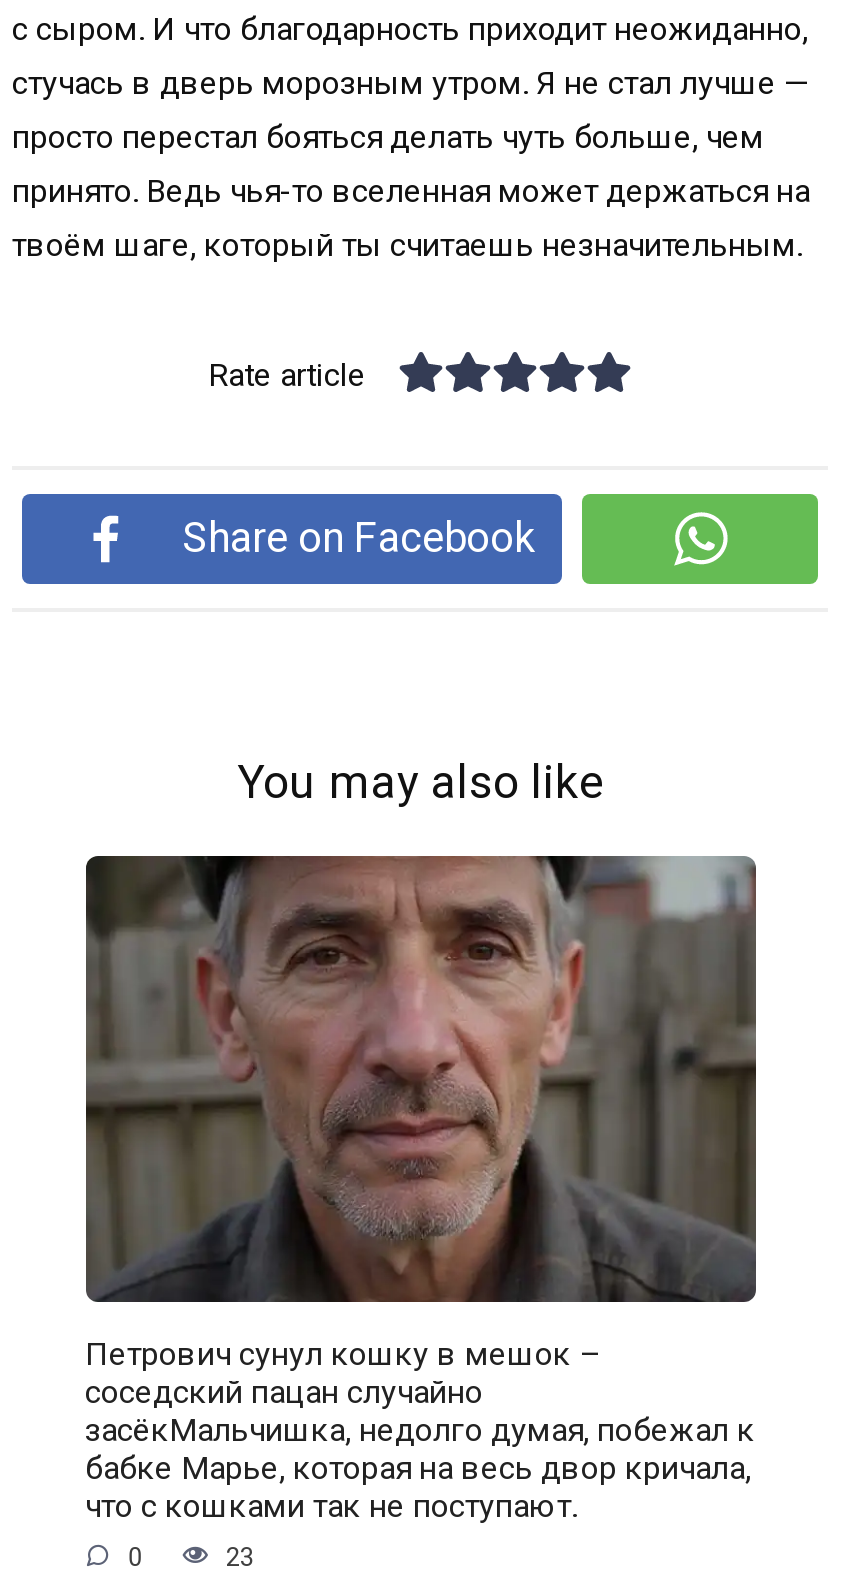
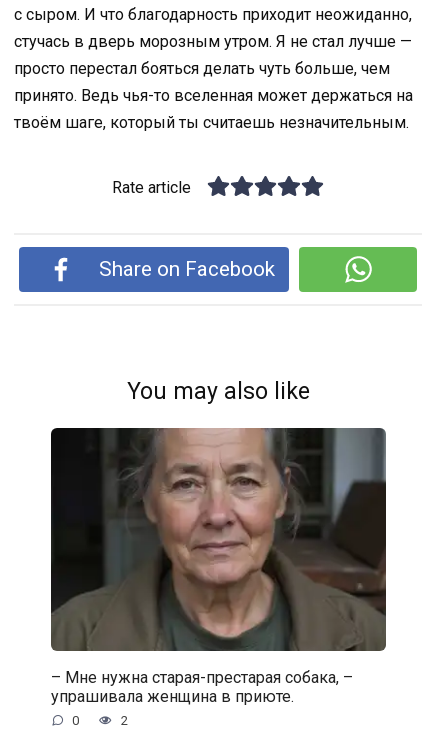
- [image]
- Петрович сунул кошку в мешок –
- соседский пацан случайно
- засёкМальчишка, недолго думая, побежал к
- бабке Марье, которая на весь двор кричала,
- что с кошками так не поступают.
+ [image]
+ – Мне нужна старая-престарая собака, –
+ упрашивала женщина в приюте.

- 23
+ 2
